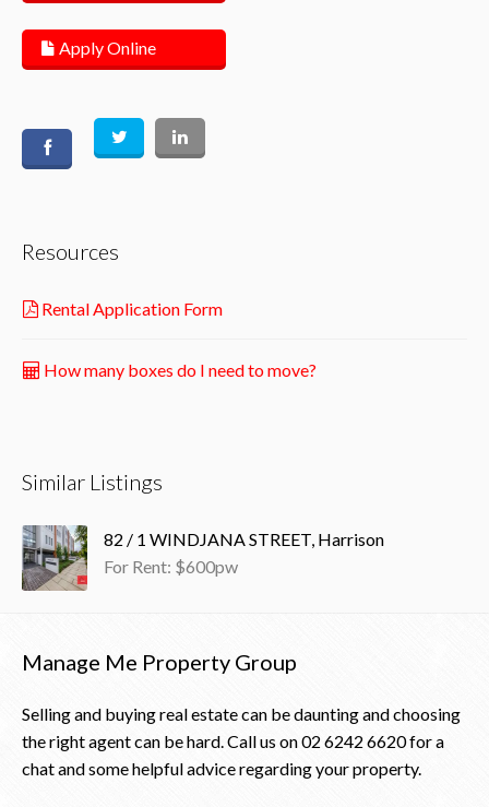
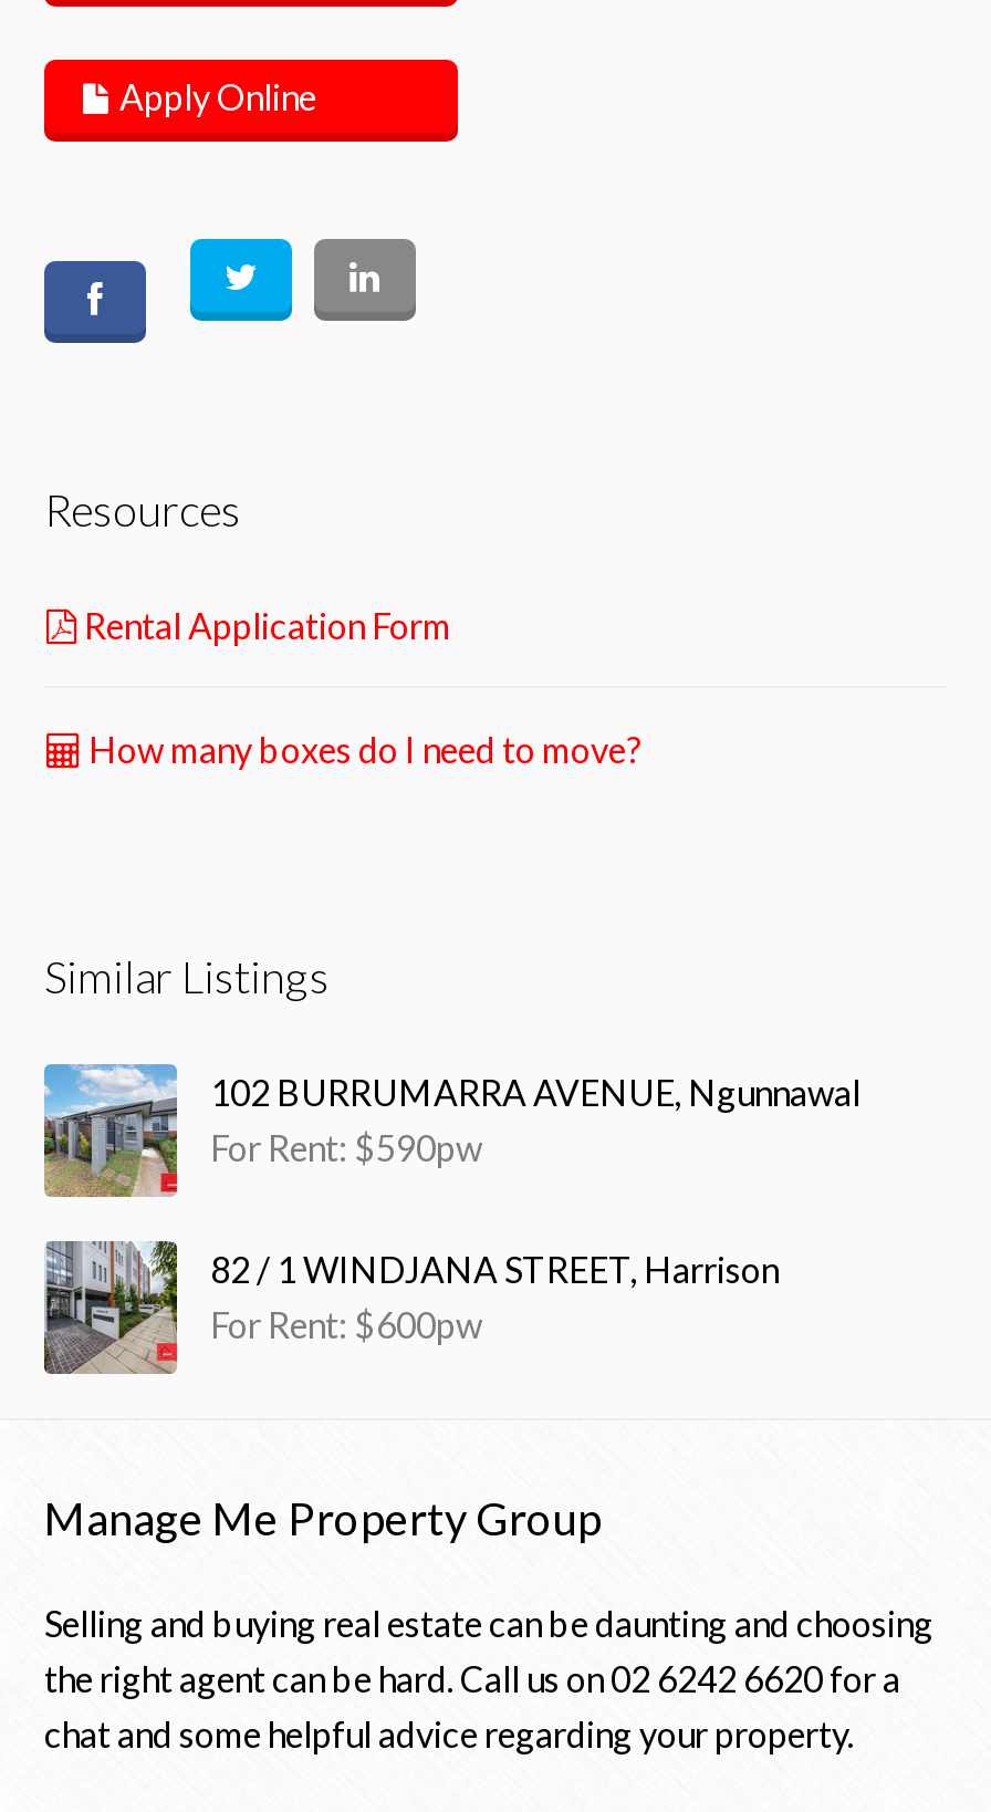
+ [image]
+ 102 BURRUMARRA AVENUE, Ngunnawal
+ For Rent: $590pw
